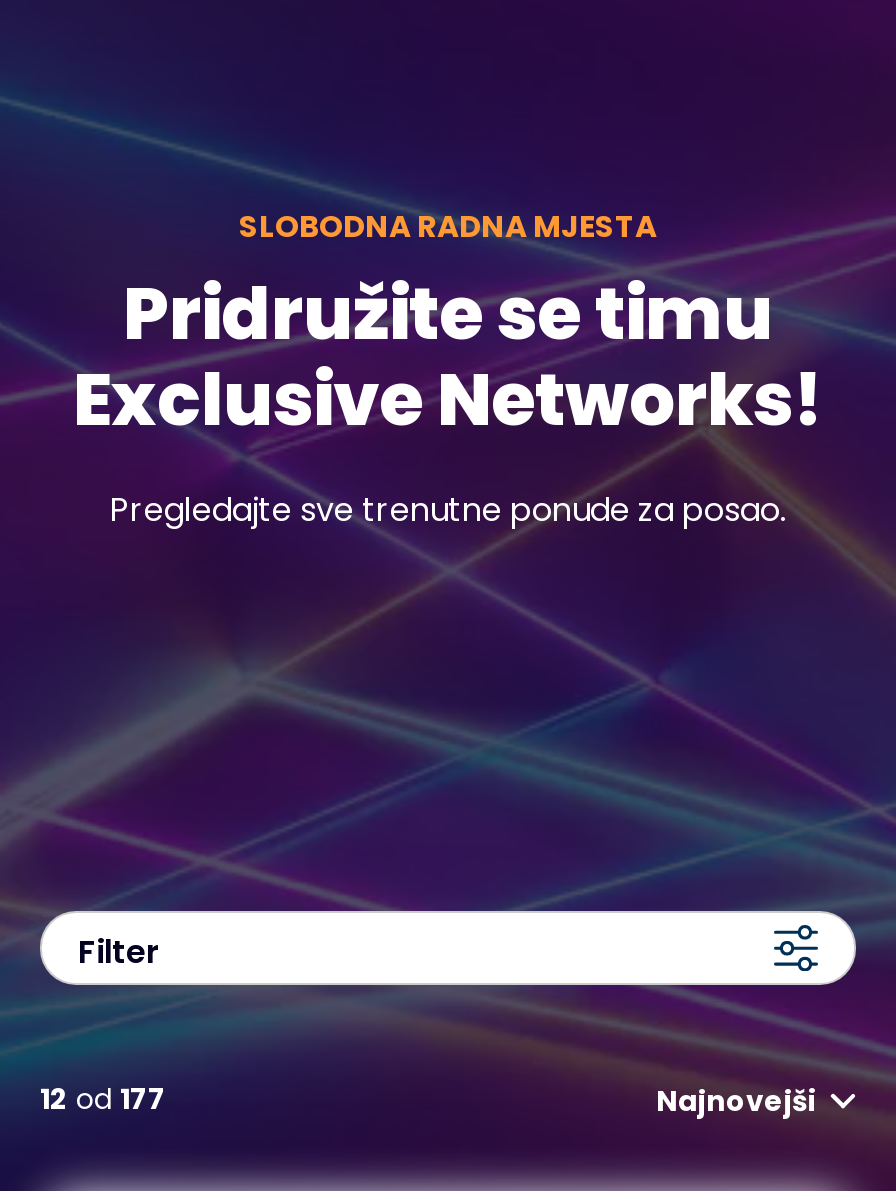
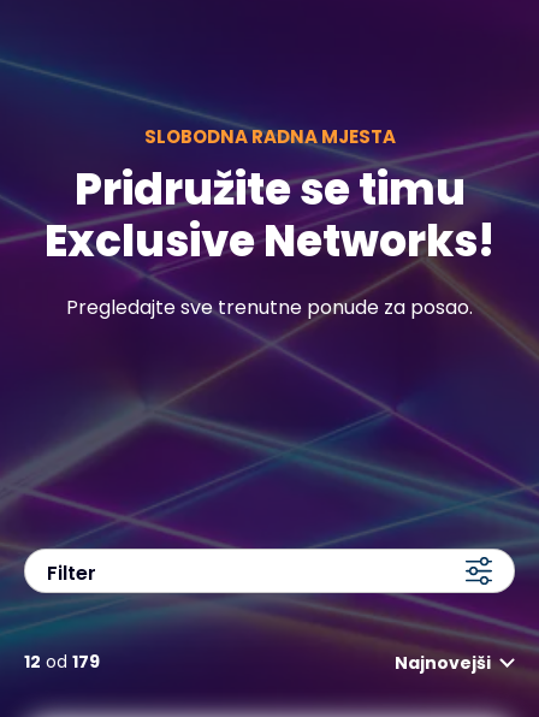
- 12 od 177
+ 12 od 179
